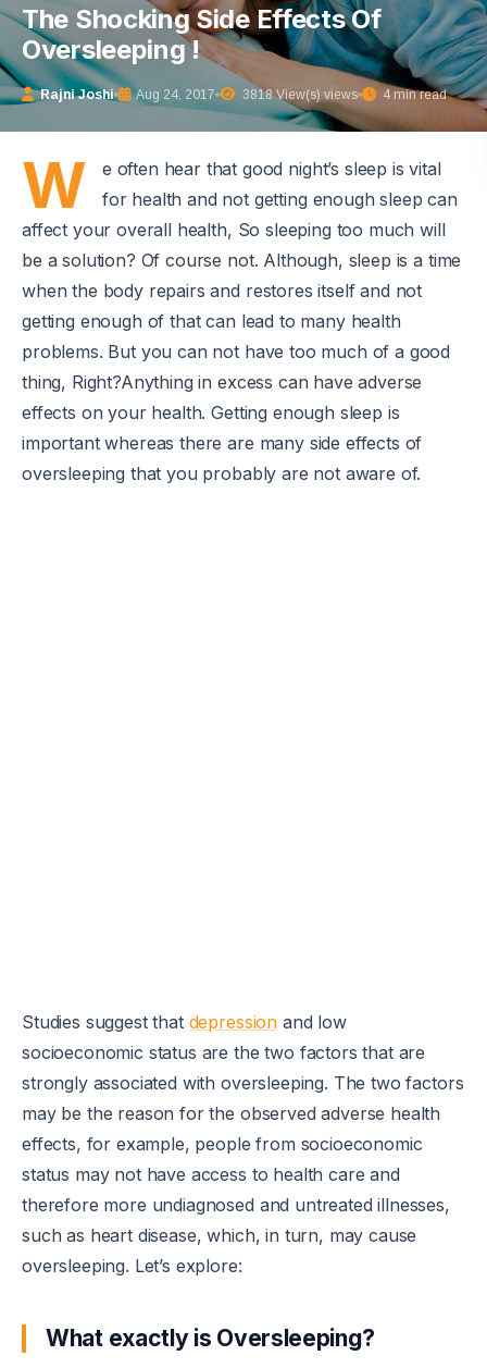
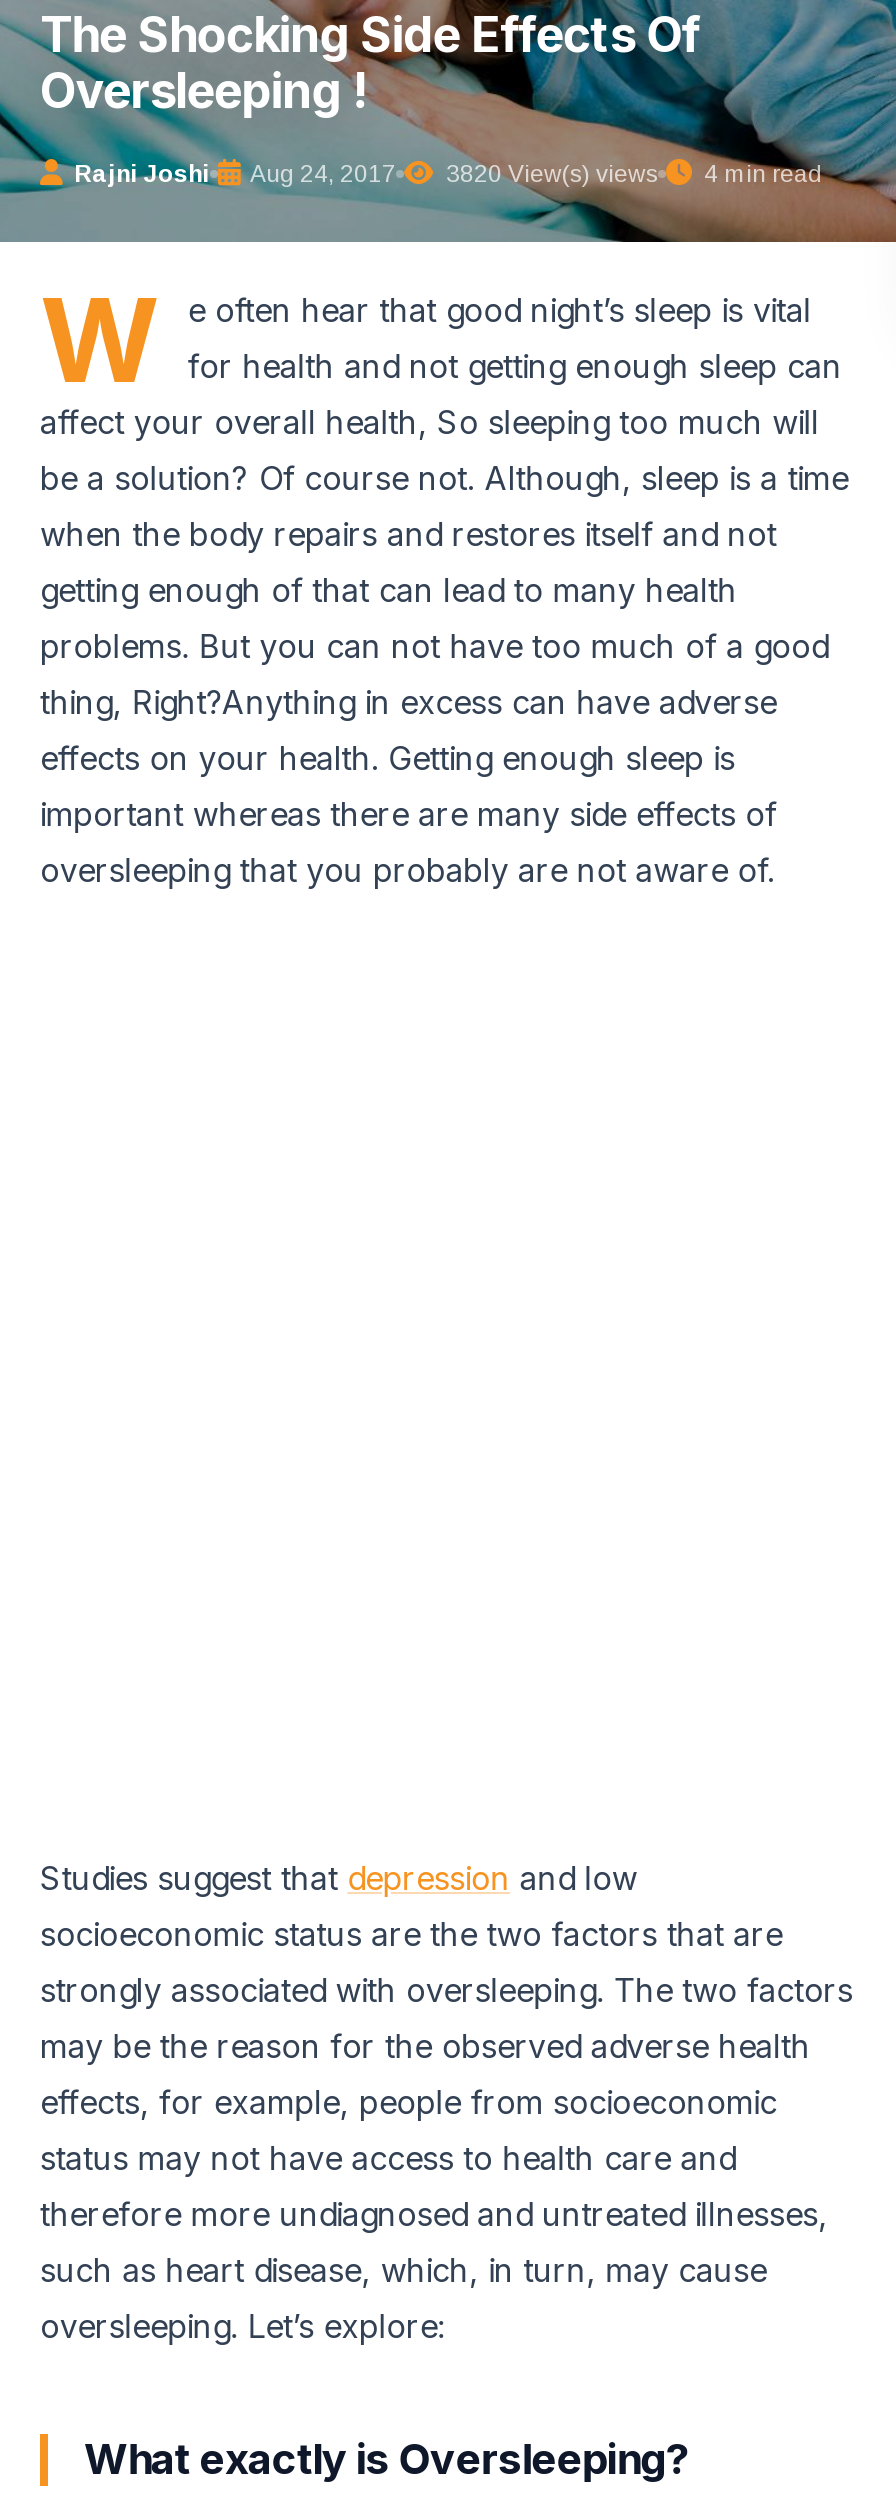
- 3818 View(s) views
+ 3820 View(s) views
